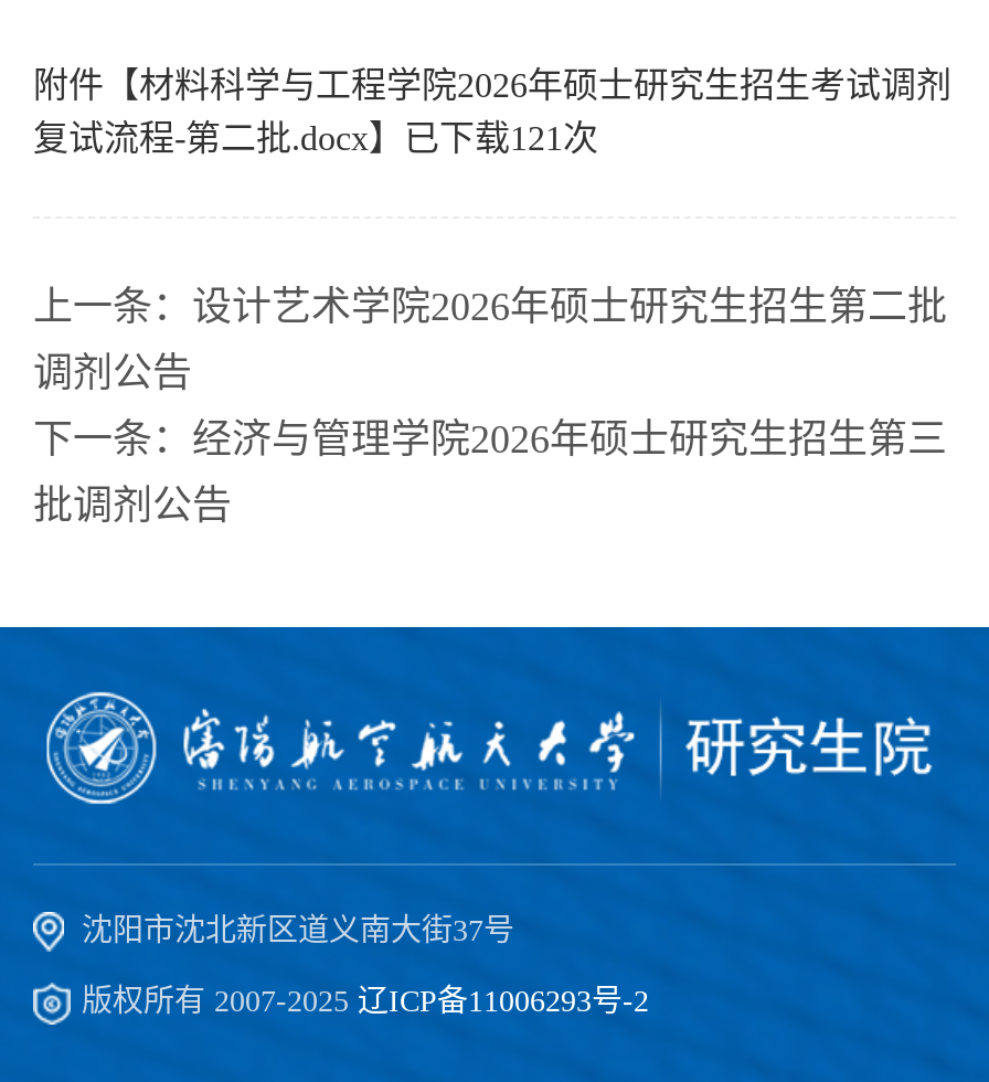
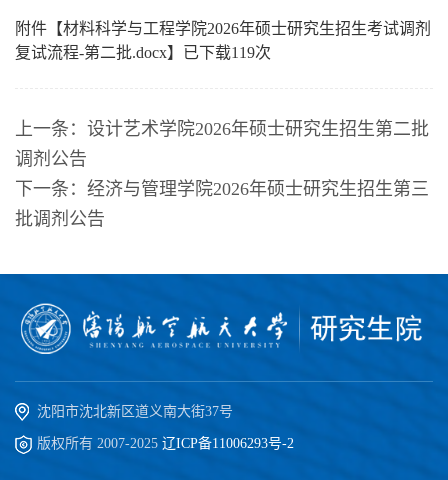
- 复试流程-第二批.docx】已下载121次
+ 复试流程-第二批.docx】已下载119次
